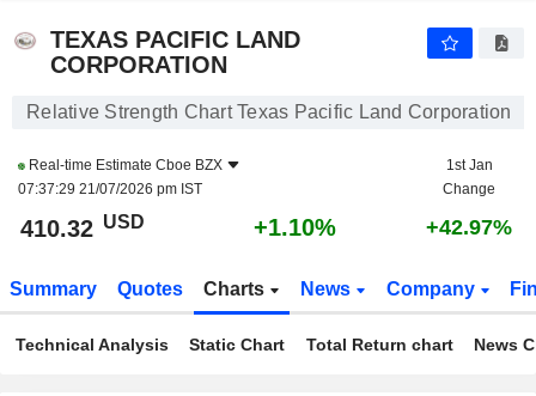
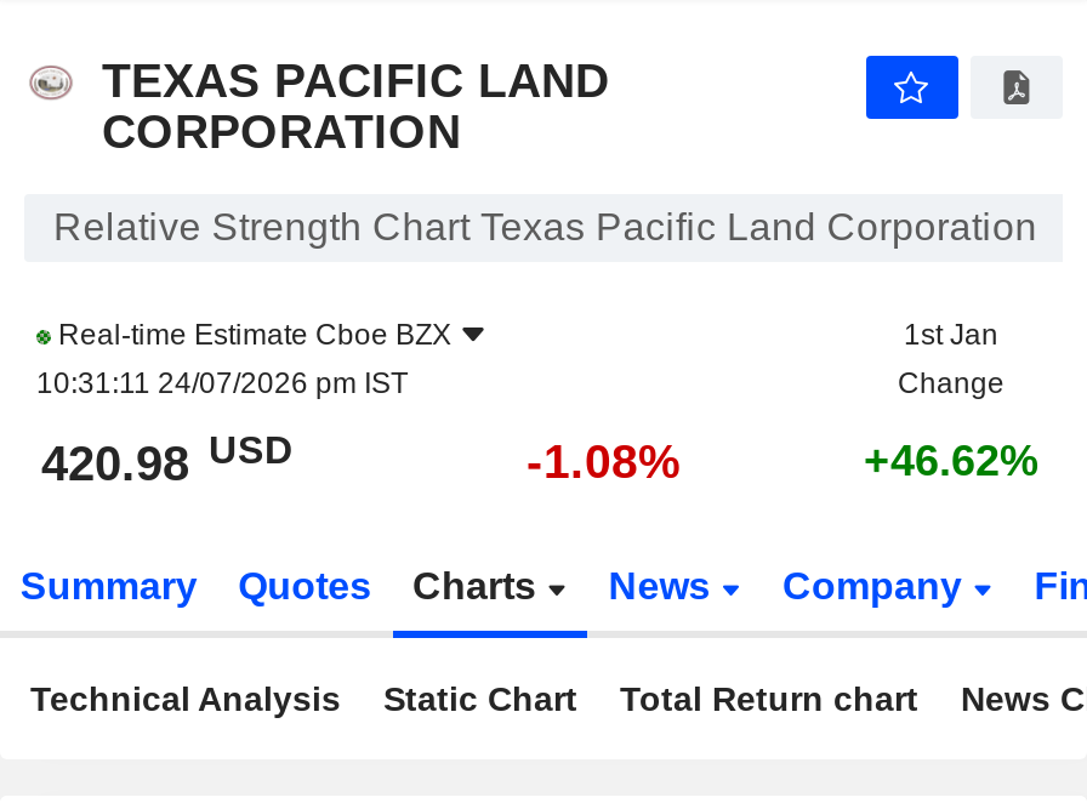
- 07:37:29 21/07/2026 pm IST
+ 10:31:11 24/07/2026 pm IST

- 410.32 USD
+ 420.98 USD

- +1.10%
+ -1.08%

- +42.97%
+ +46.62%
